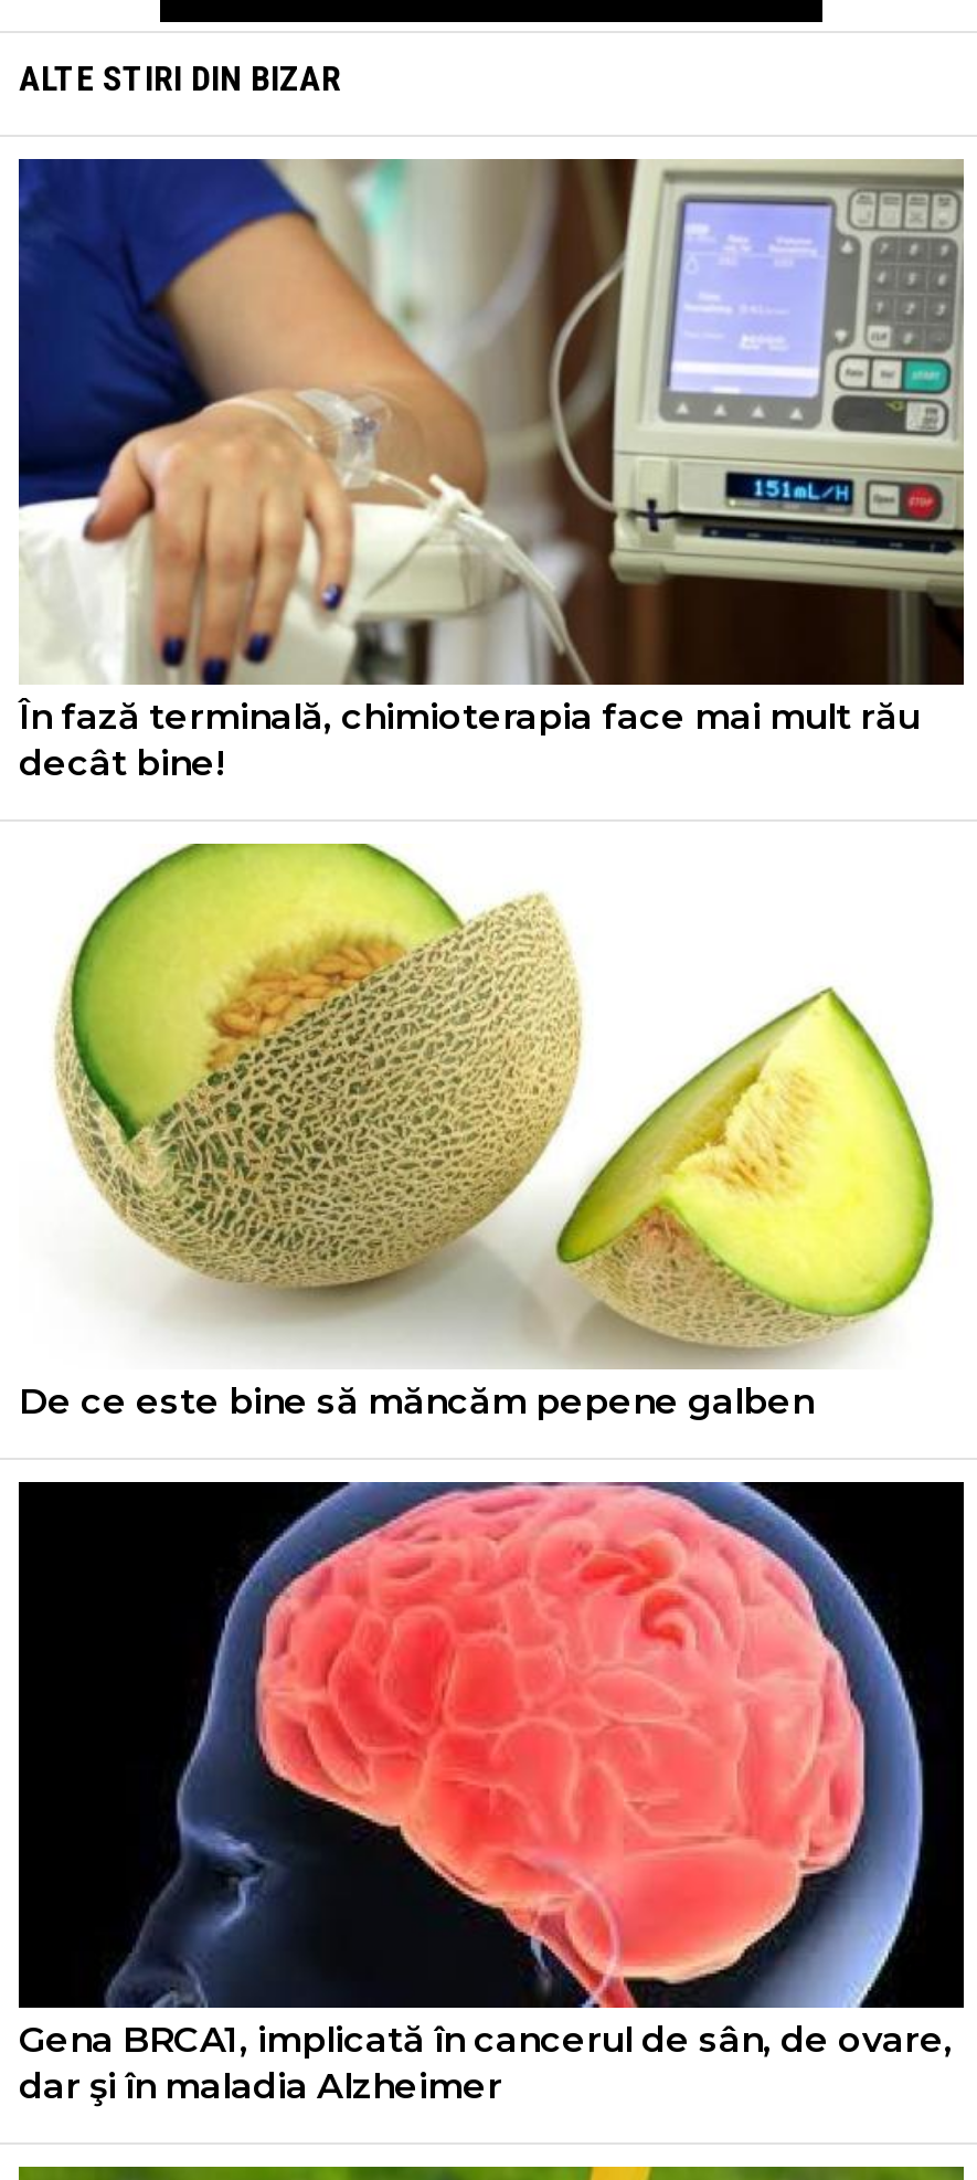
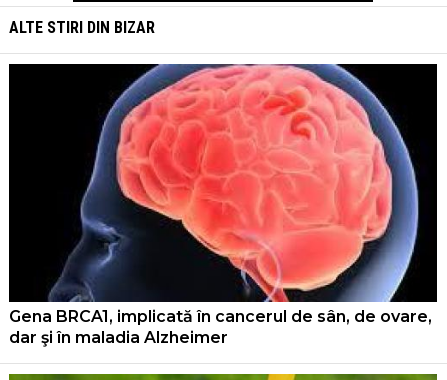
- [image]
- În fază terminală, chimioterapia face mai mult rău
- decât bine!

- [image]
- De ce este bine să măncăm pepene galben
